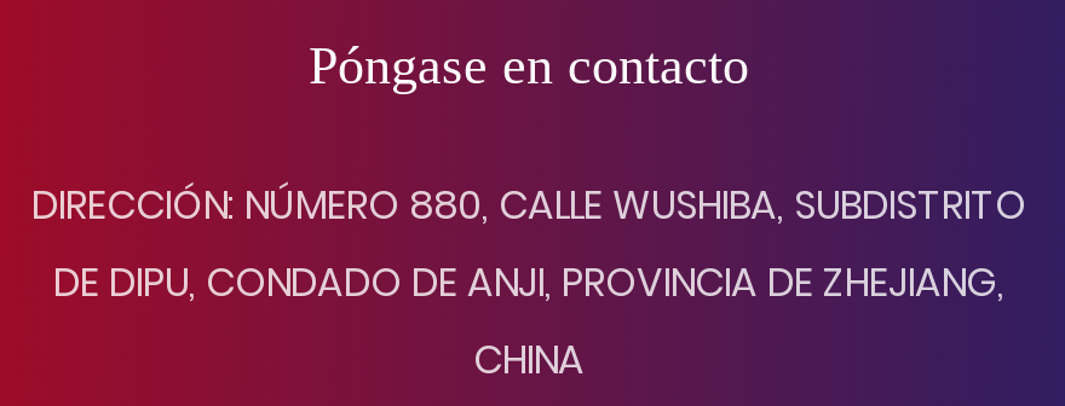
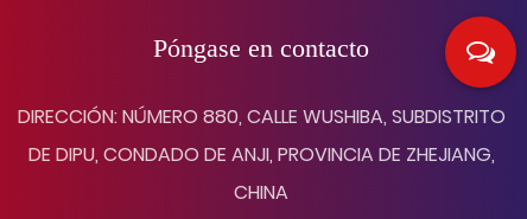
+ [image]
